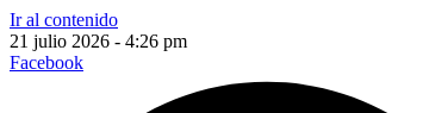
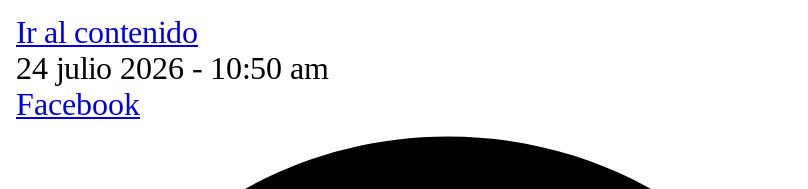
- 21 julio 2026 - 4:26 pm
+ 24 julio 2026 - 10:50 am
